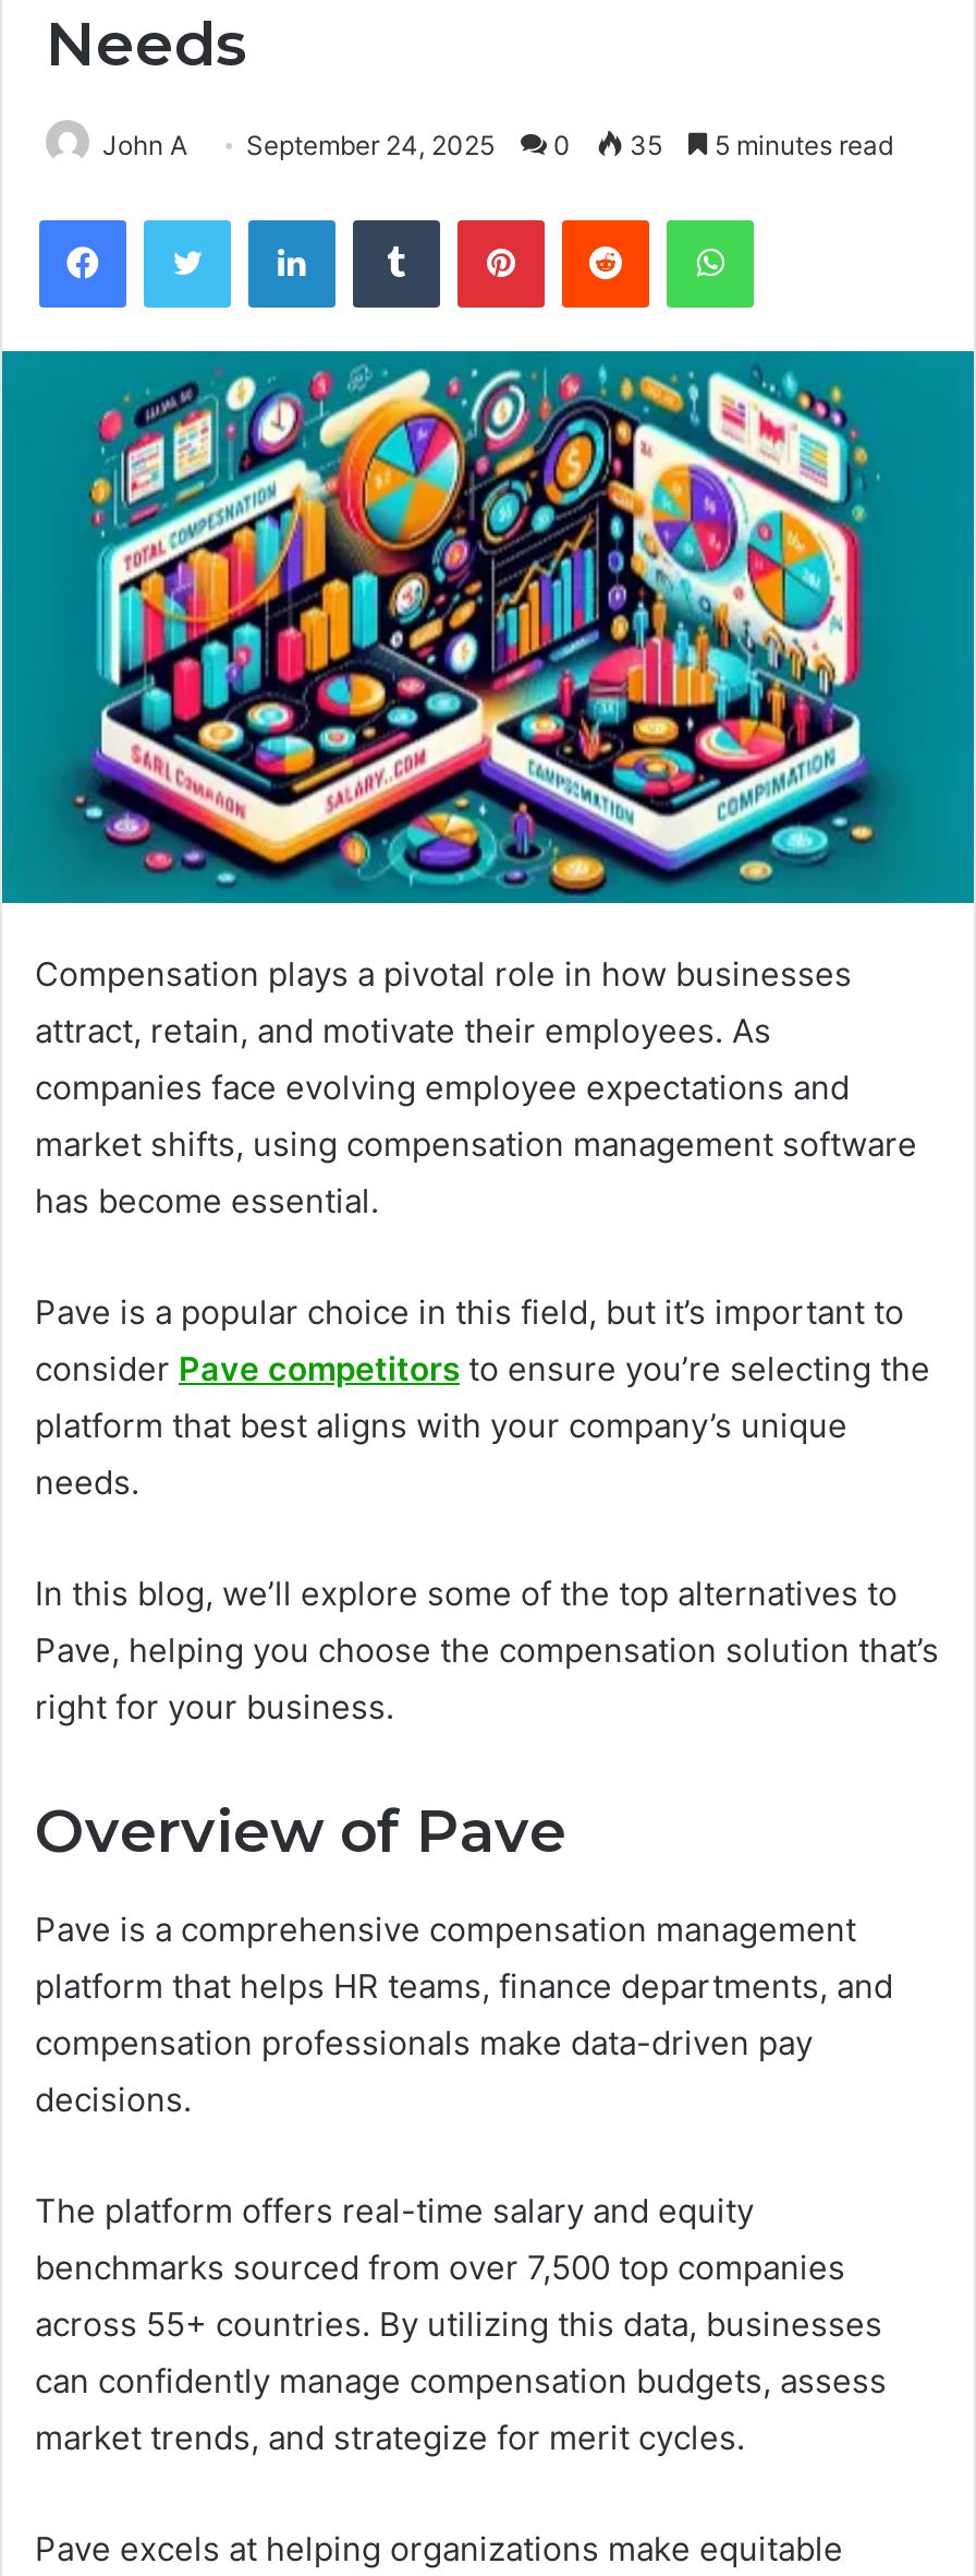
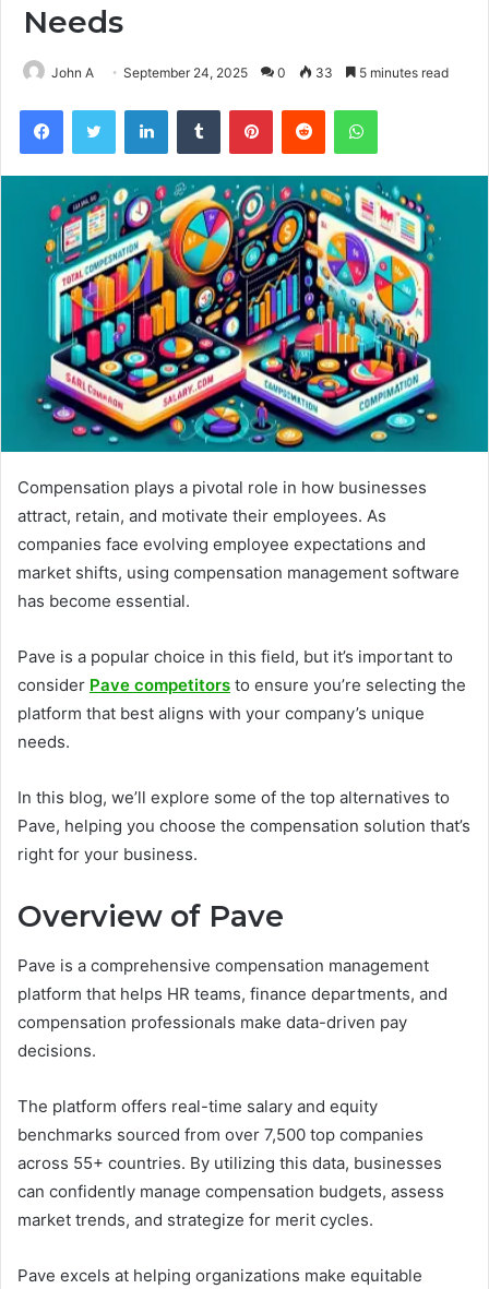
- John A September 24, 2025 0 35 5 minutes read
+ John A September 24, 2025 0 33 5 minutes read
